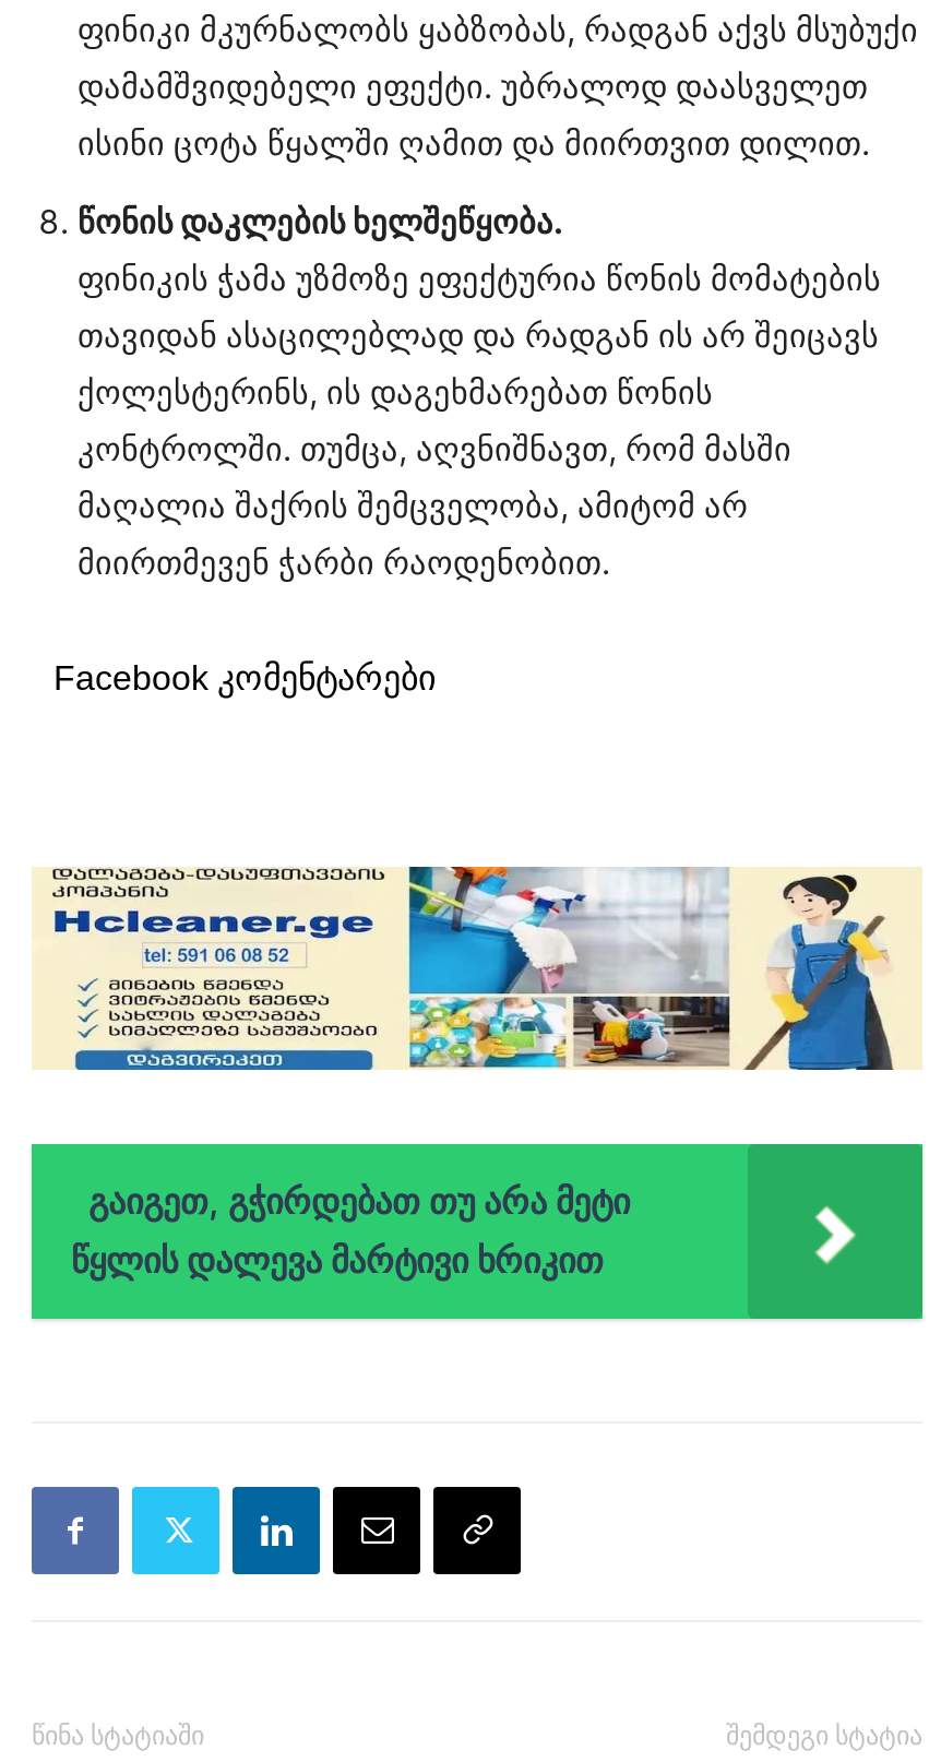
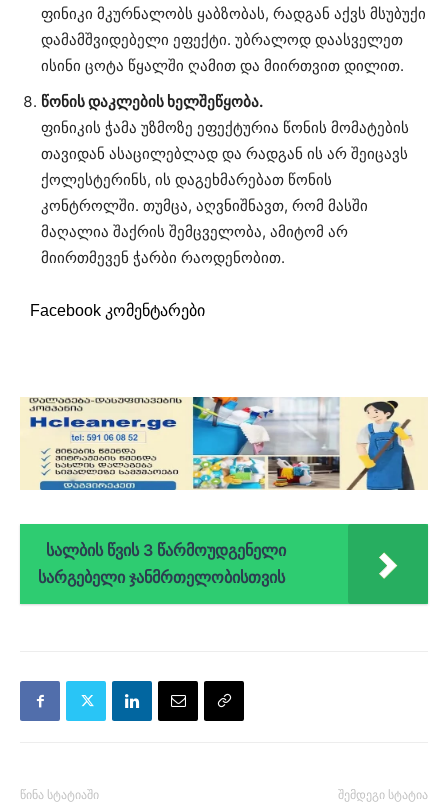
- გაიგეთ, გჭირდებათ თუ არა მეტი
- წყლის დალევა მარტივი ხრიკით
+ სალბის წვის 3 წარმოუდგენელი
+ სარგებელი ჯანმრთელობისთვის
